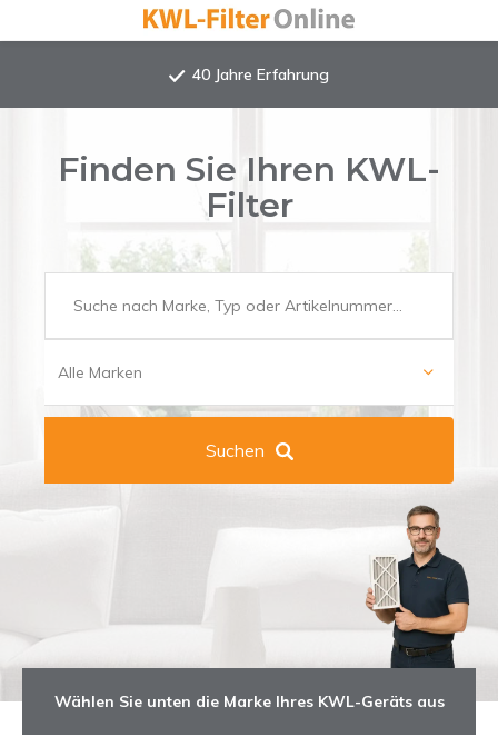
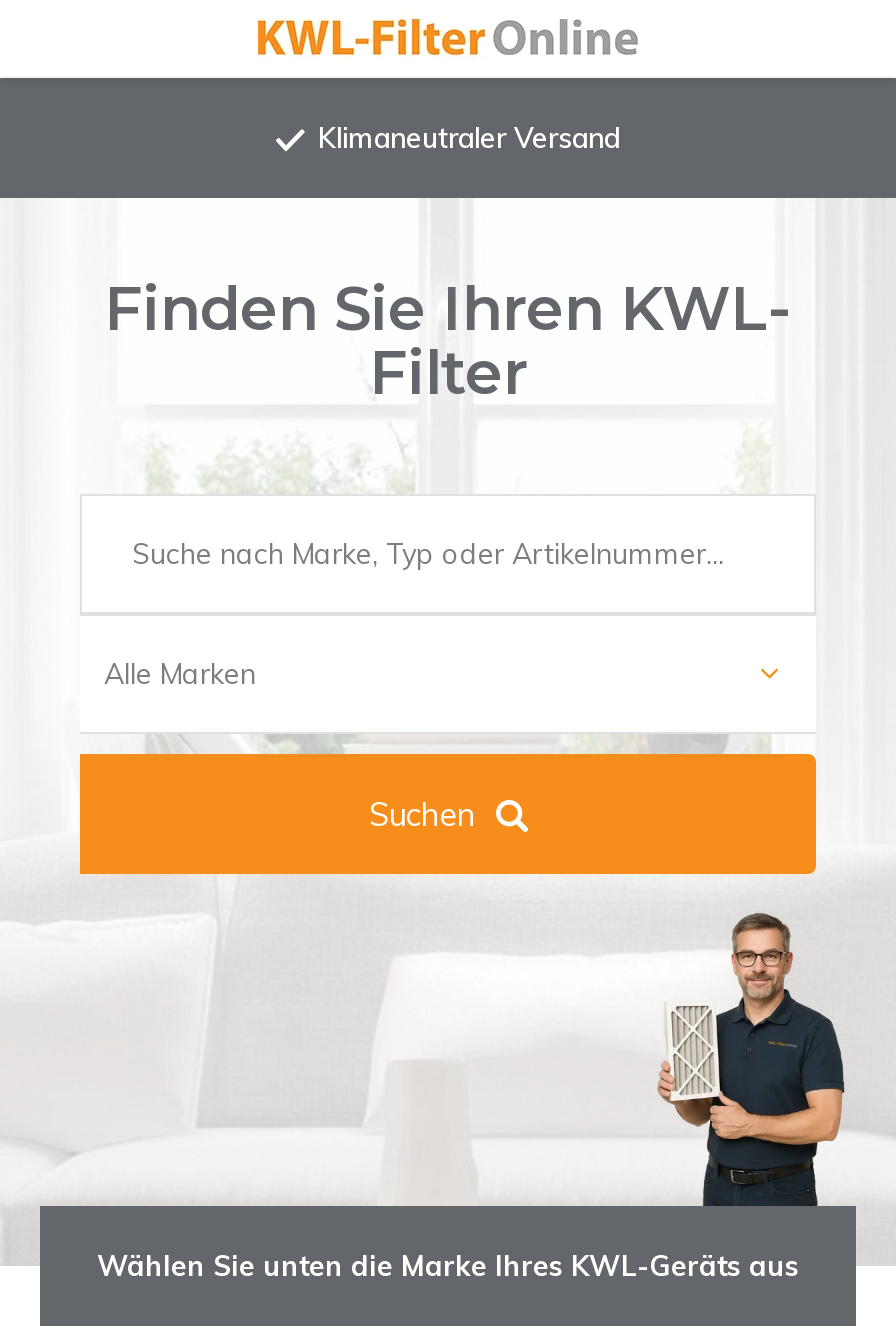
- 40 Jahre Erfahrung
+ Klimaneutraler Versand
